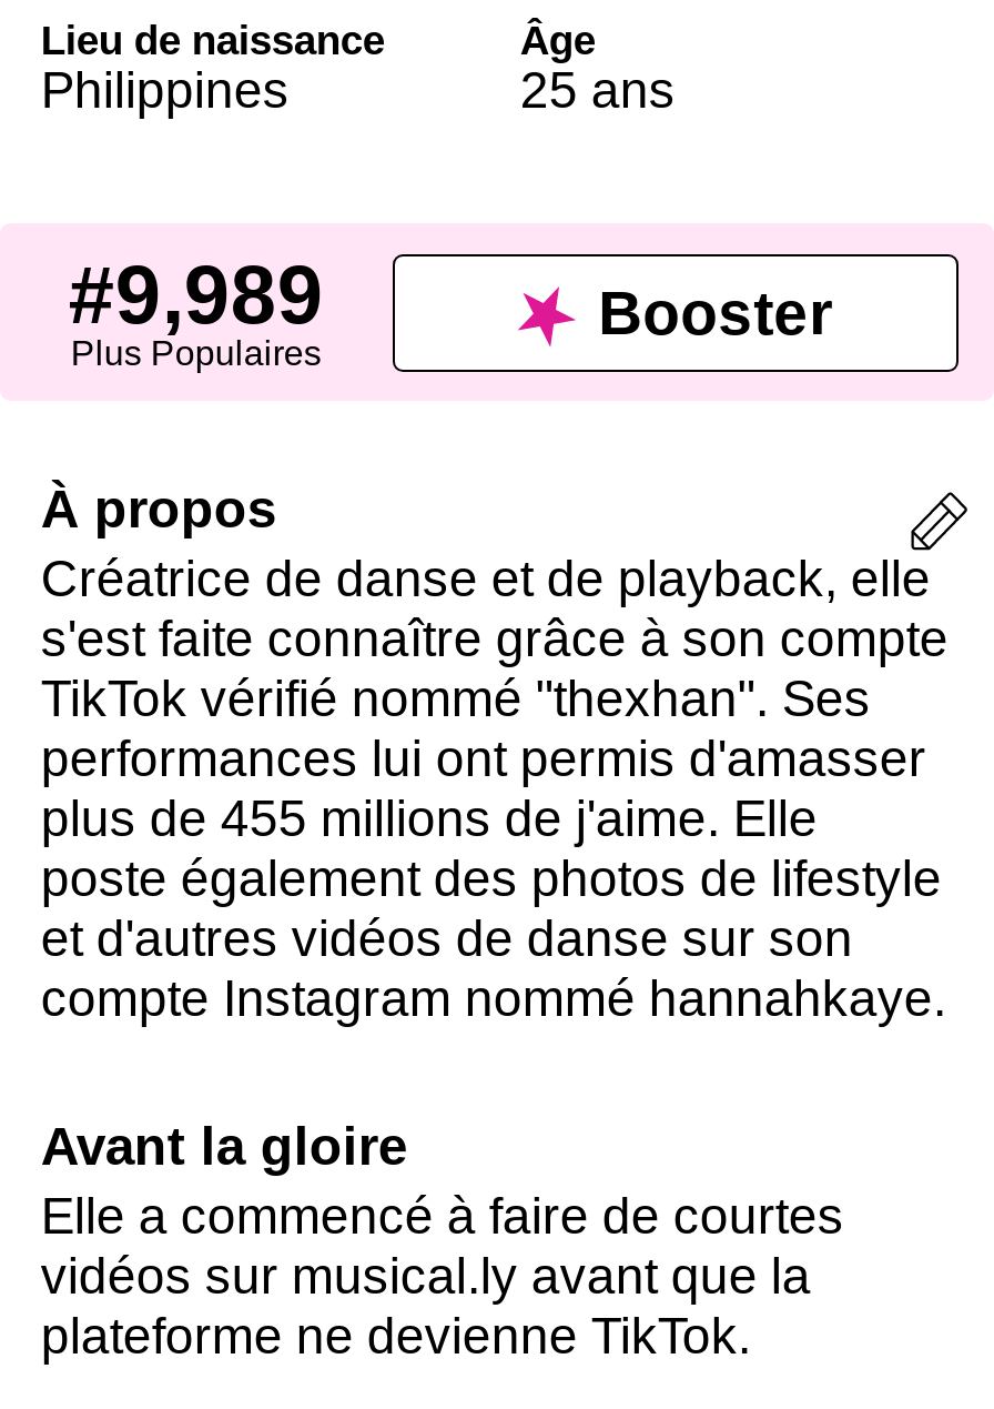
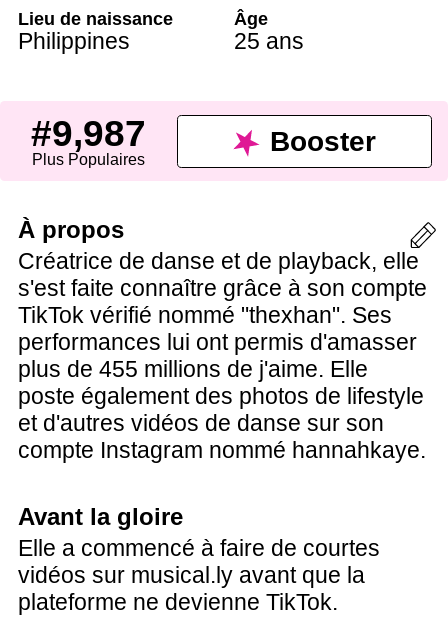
- #9,989
+ #9,987
